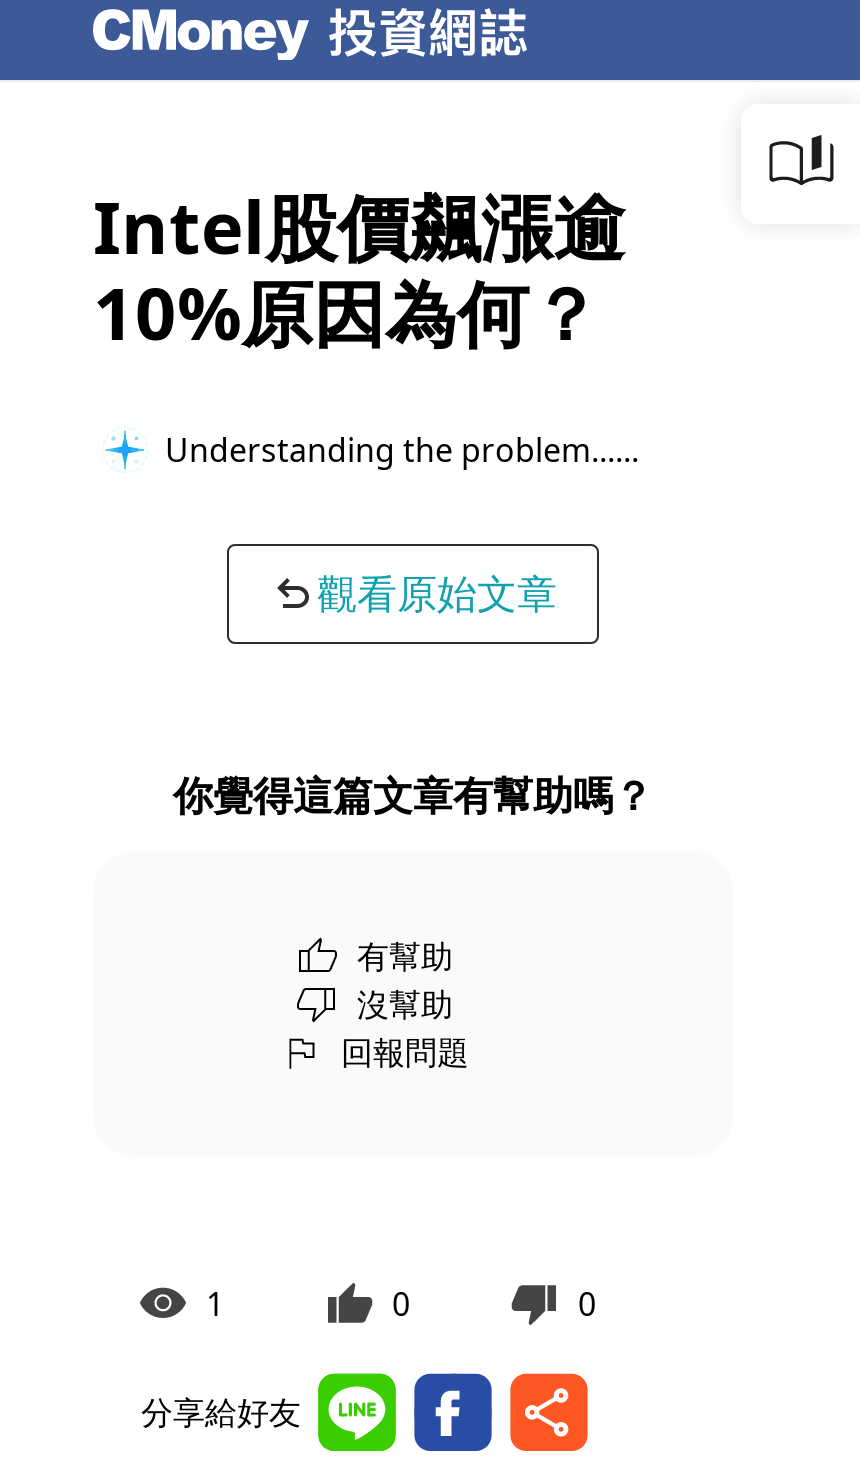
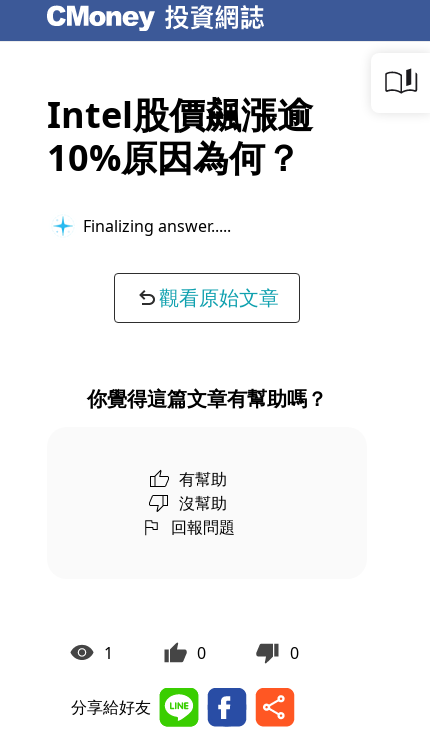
- Understanding the problem...
+ Finalizing answer...
